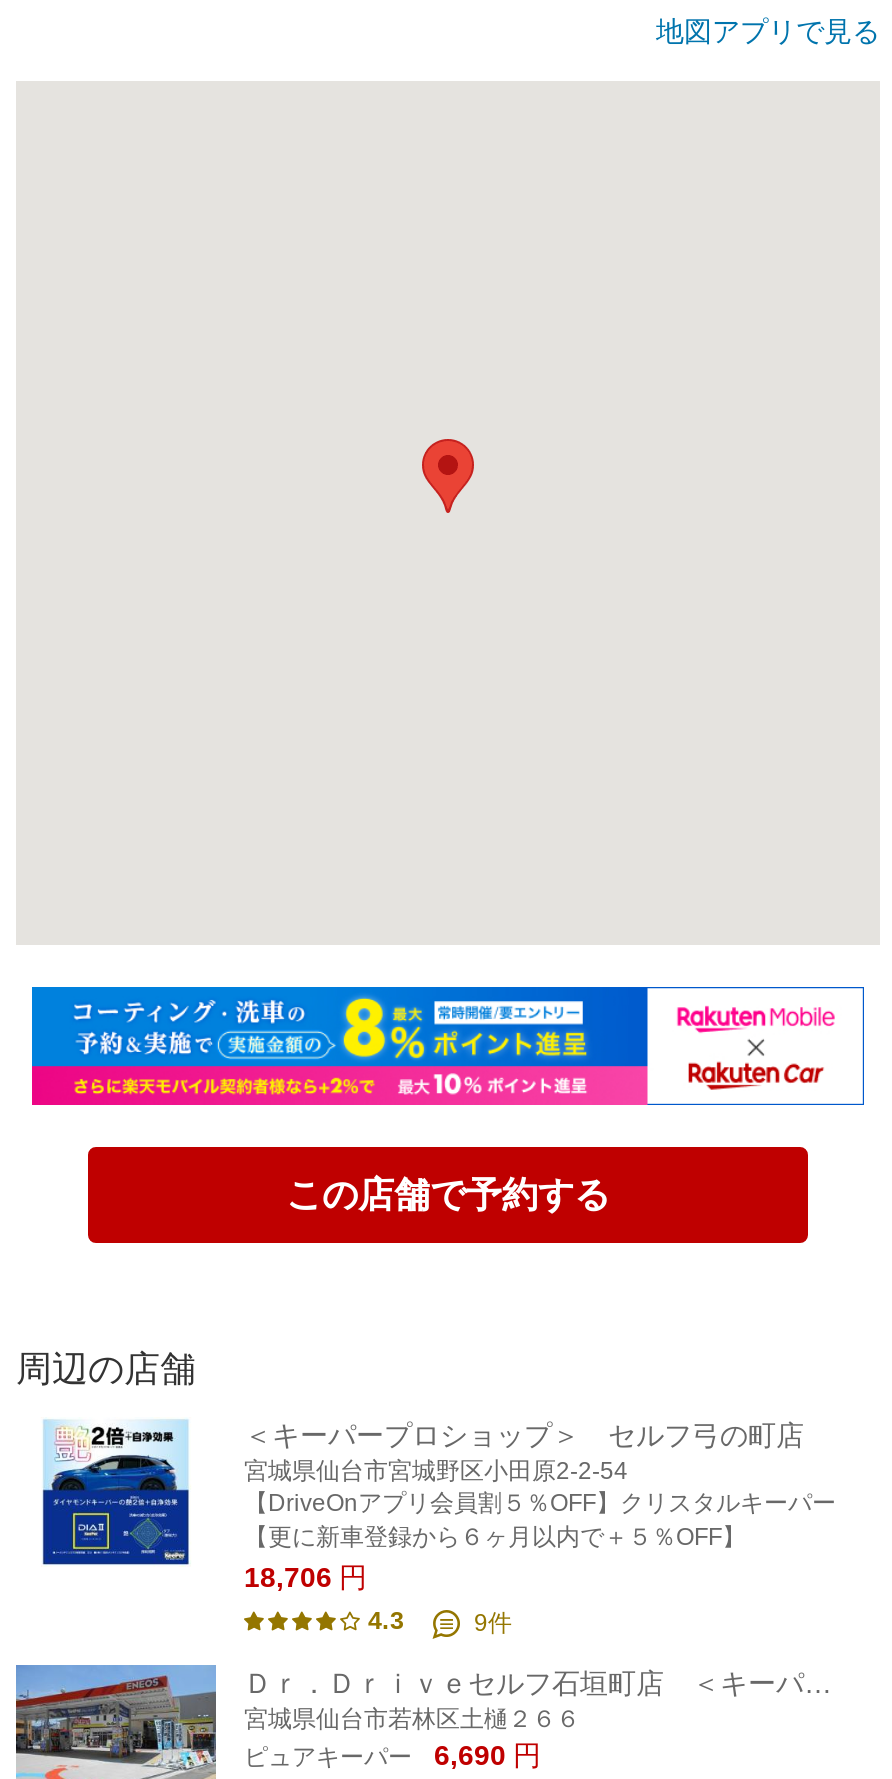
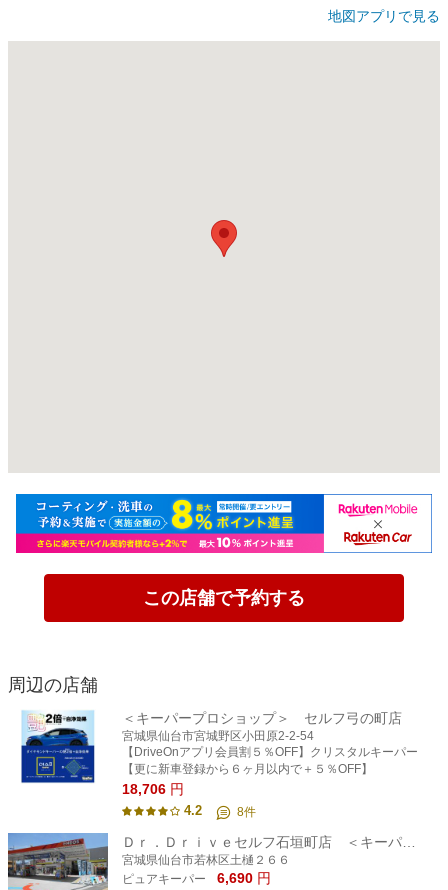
- 4.3
+ 4.2

- 9件
+ 8件
